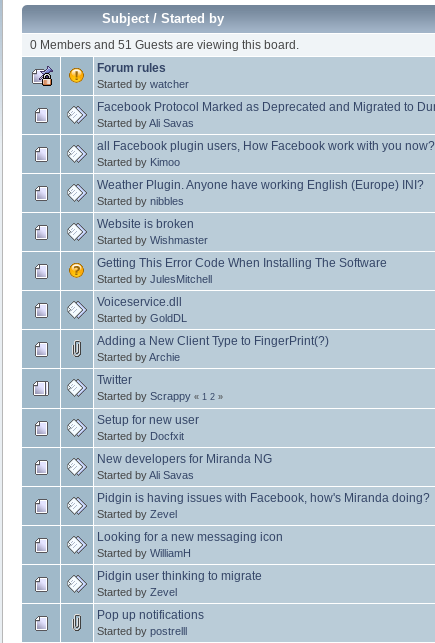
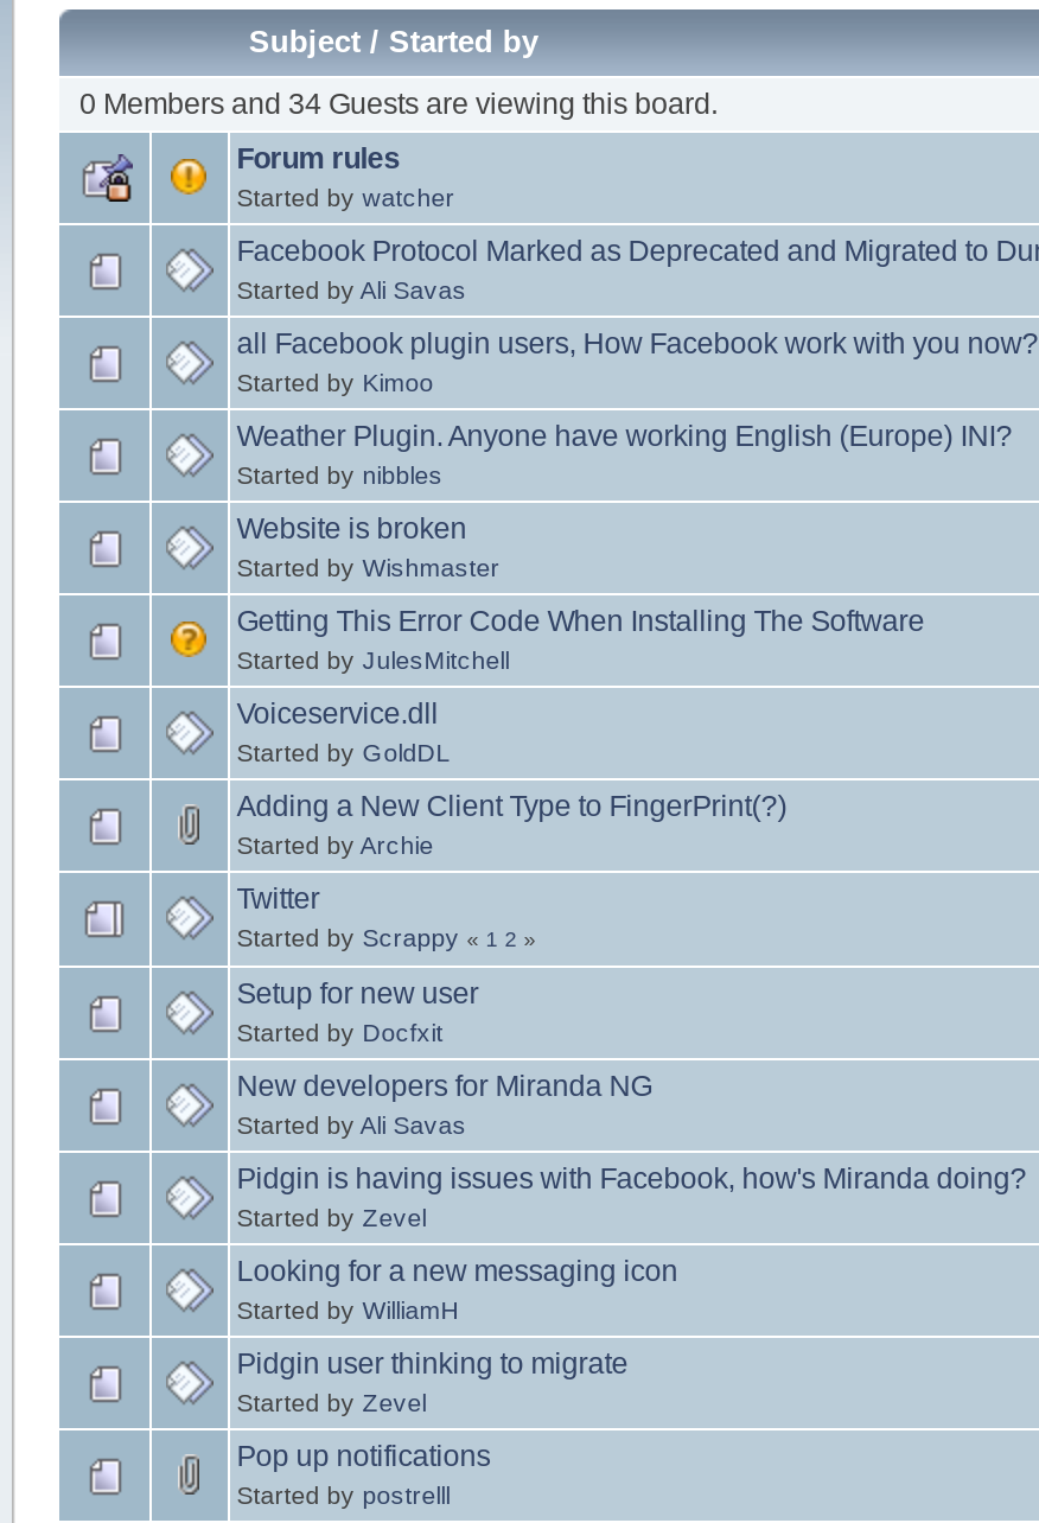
- 0 Members and 51 Guests are viewing this board.
+ 0 Members and 34 Guests are viewing this board.
